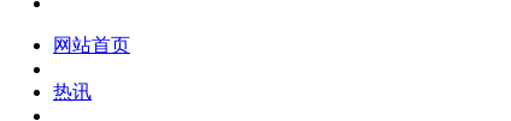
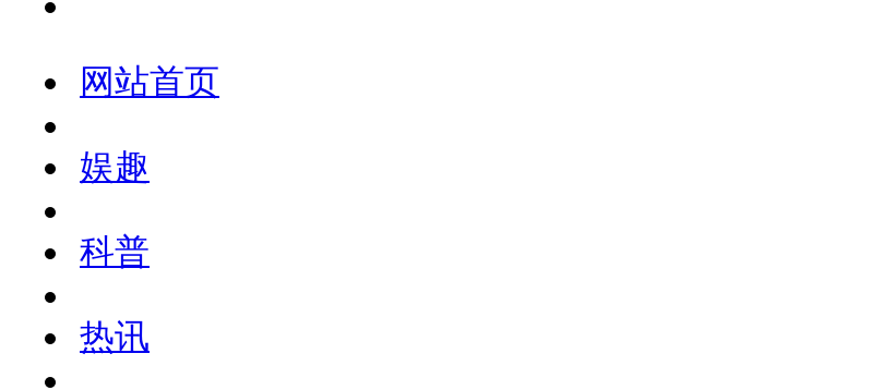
+ 娱趣
+ 科普
